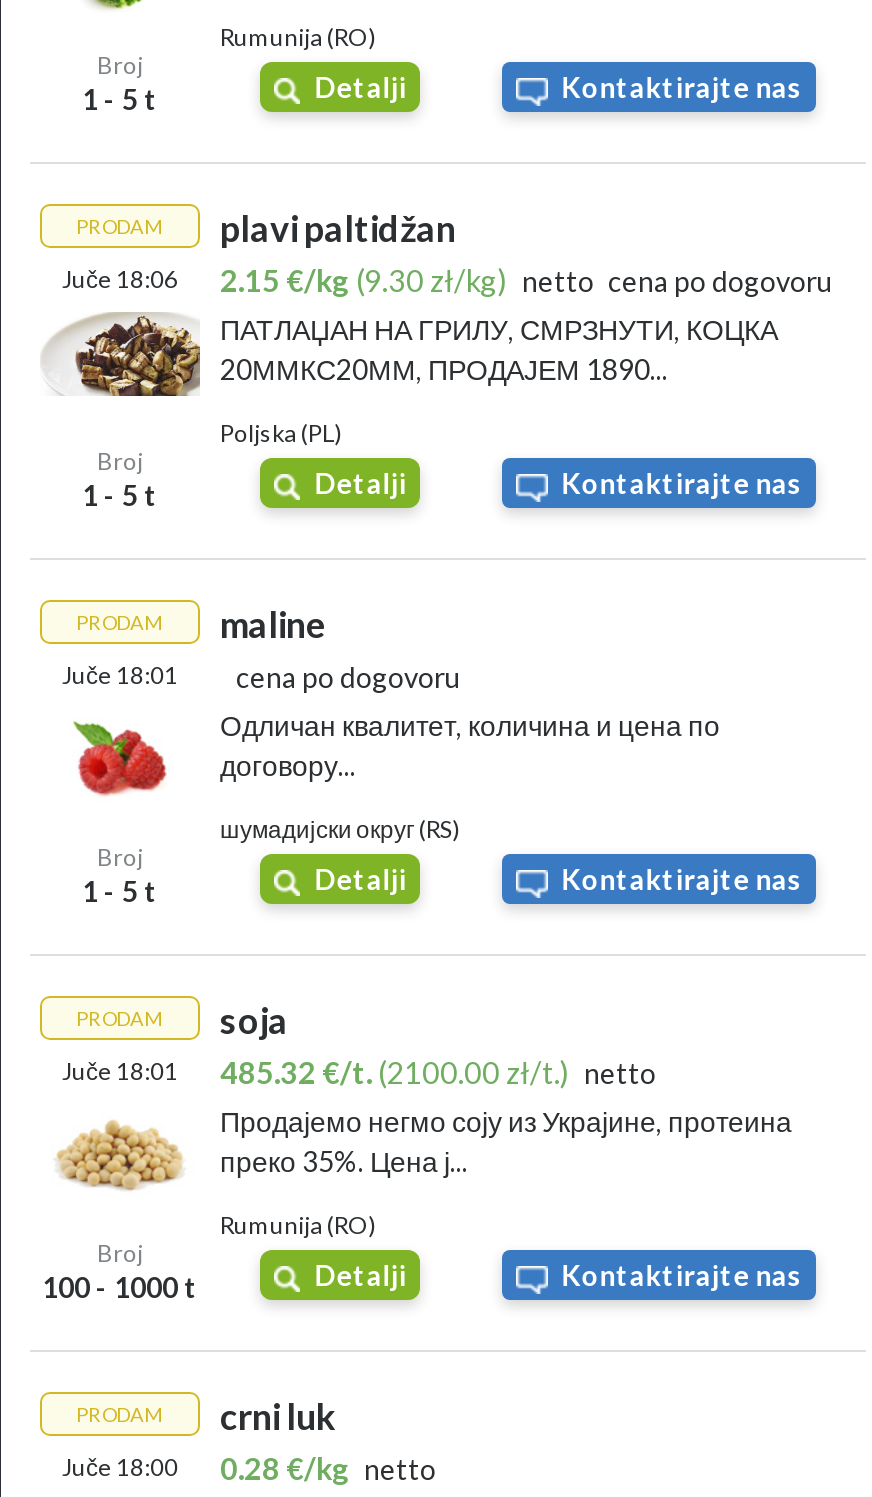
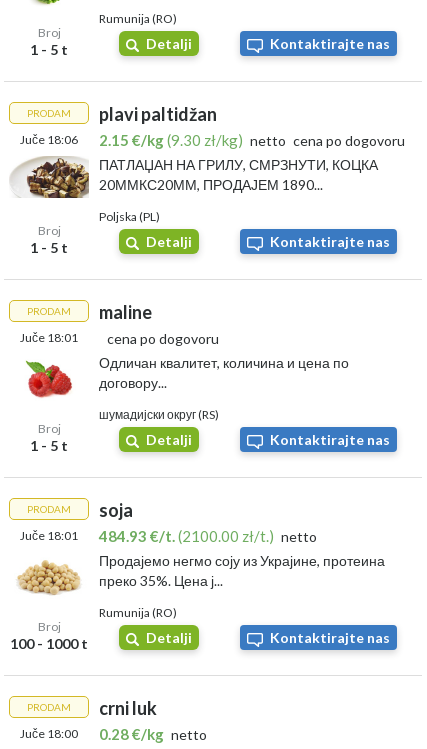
- Juče 18:01 485.32 €/t. (2100.00 zł/t.) netto
+ Juče 18:01 484.93 €/t. (2100.00 zł/t.) netto
